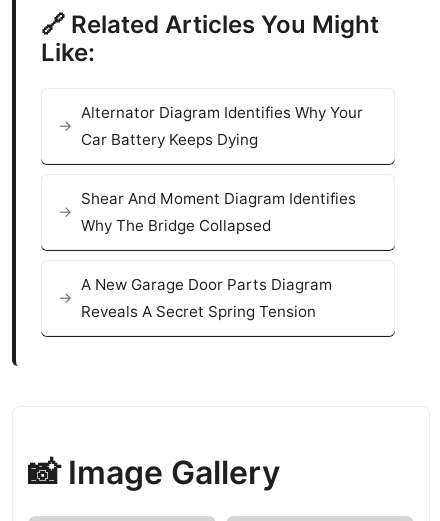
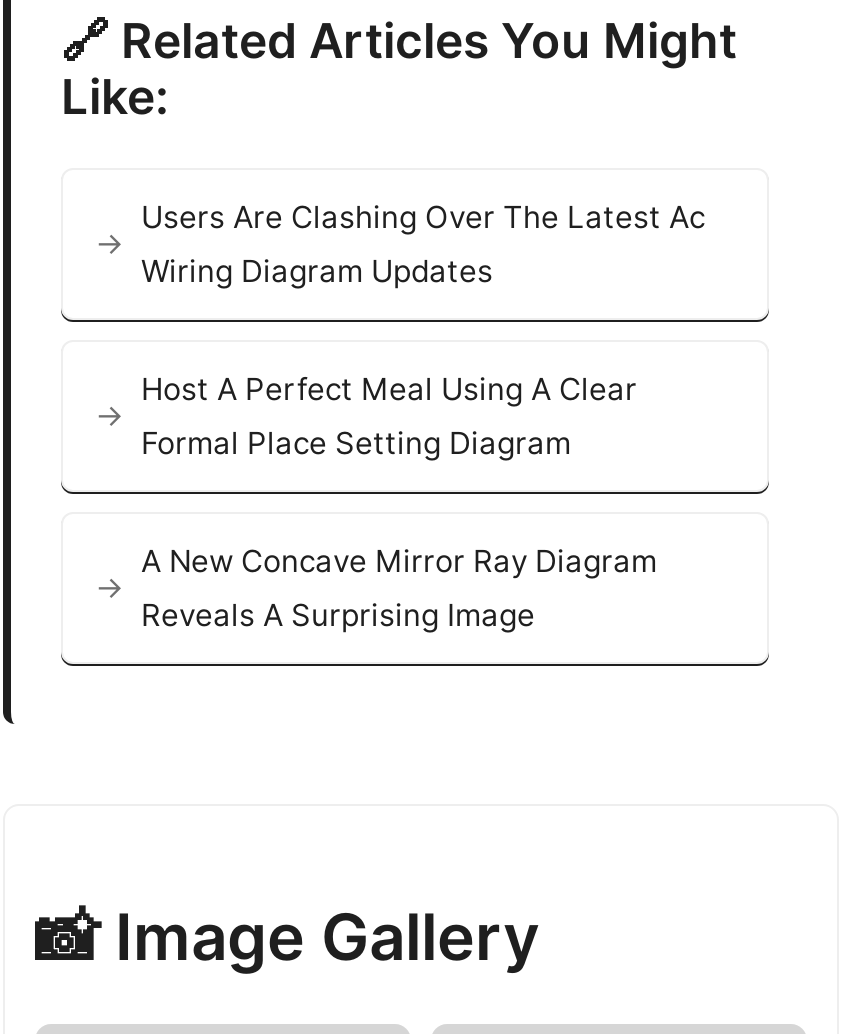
- Alternator Diagram Identifies Why Your
- Car Battery Keeps Dying
+ Users Are Clashing Over The Latest Ac
+ Wiring Diagram Updates

- Shear And Moment Diagram Identifies
- Why The Bridge Collapsed
+ Host A Perfect Meal Using A Clear
+ Formal Place Setting Diagram

- A New Garage Door Parts Diagram
- Reveals A Secret Spring Tension
+ A New Concave Mirror Ray Diagram
+ Reveals A Surprising Image
